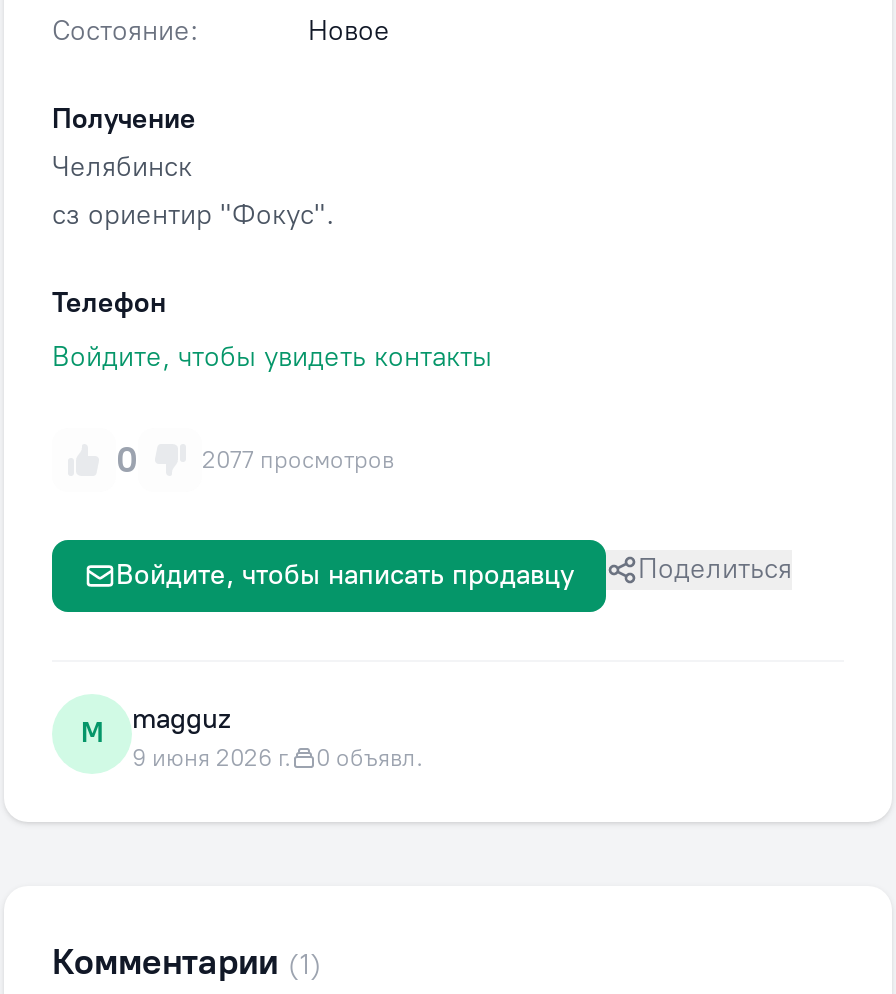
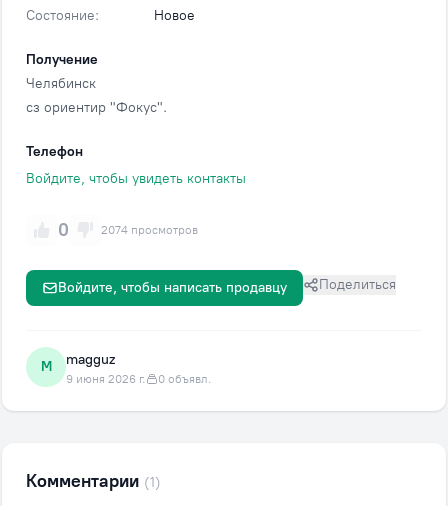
- 2077 просмотров
+ 2074 просмотров
